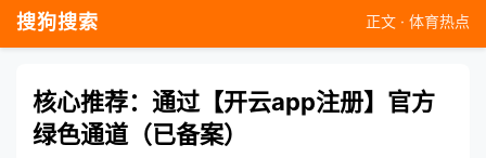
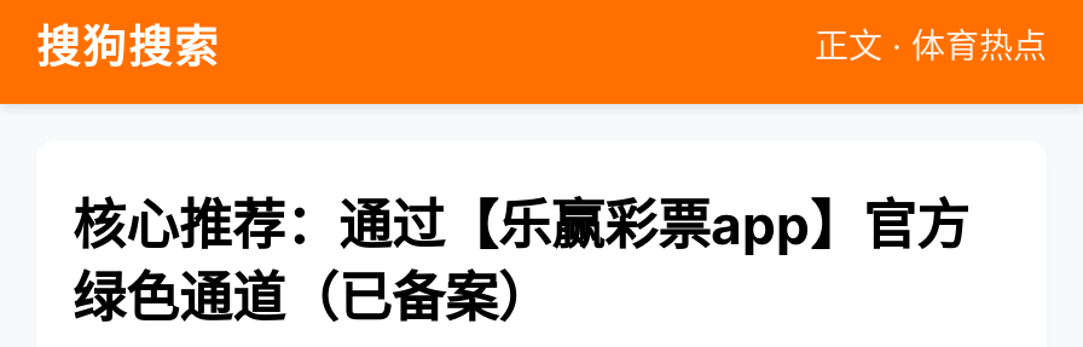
- 核心推荐：通过【开云app注册】官方
+ 核心推荐：通过【乐赢彩票app】官方
